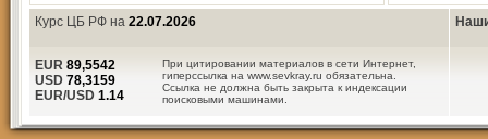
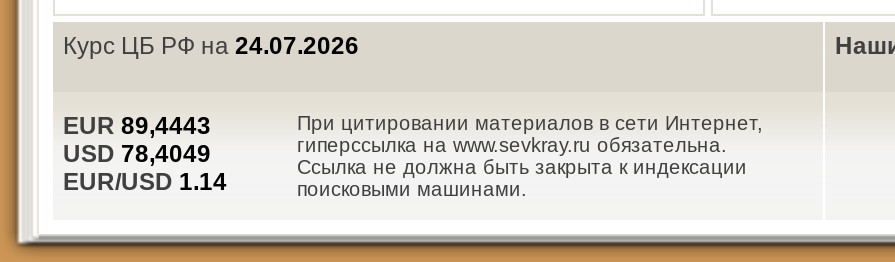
- Курс ЦБ РФ на 22.07.2026
+ Курс ЦБ РФ на 24.07.2026

- EUR 89,5542
+ EUR 89,4443

- USD 78,3159
+ USD 78,4049
